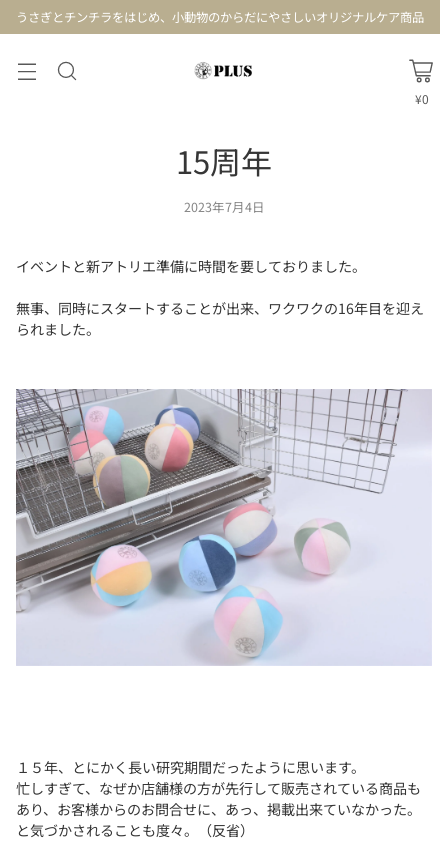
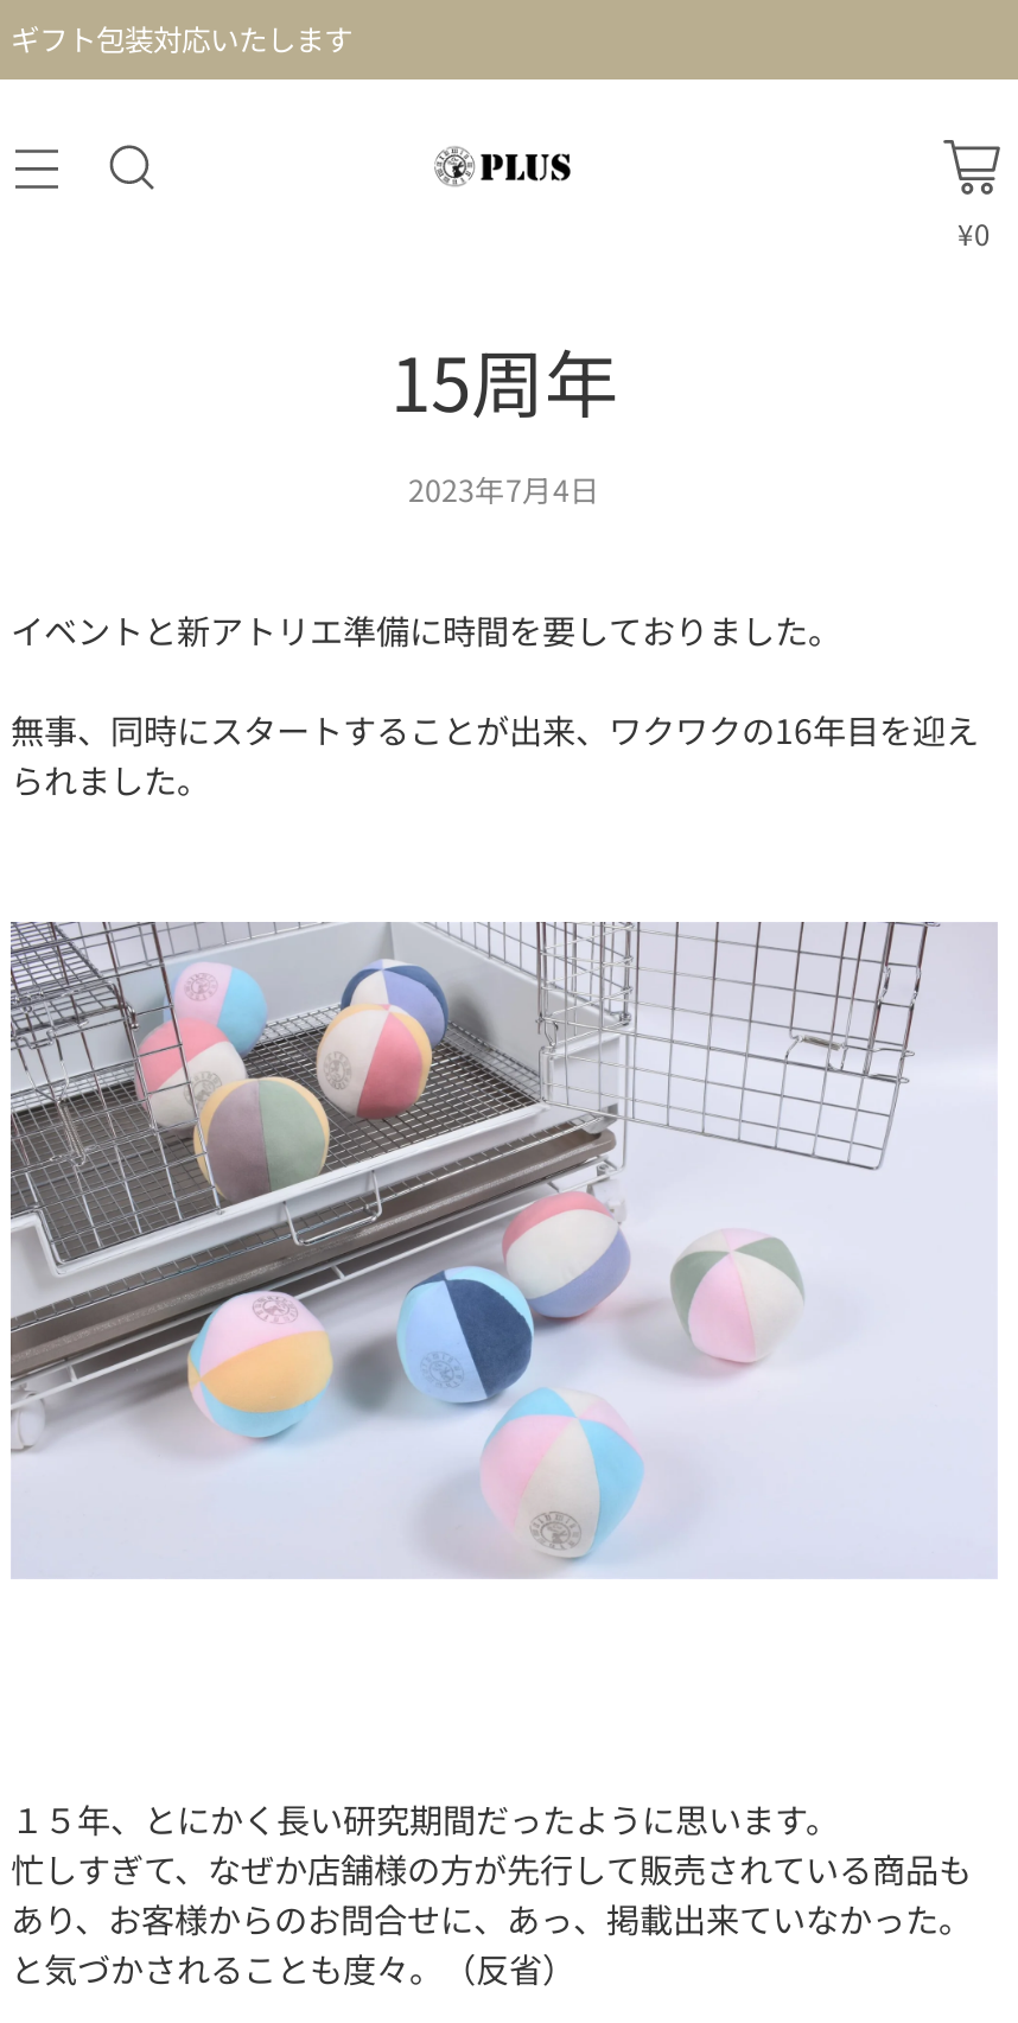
- うさぎとチンチラをはじめ、小動物のからだにやさしいオリジナルケア商品
+ ギフト包装対応いたします
